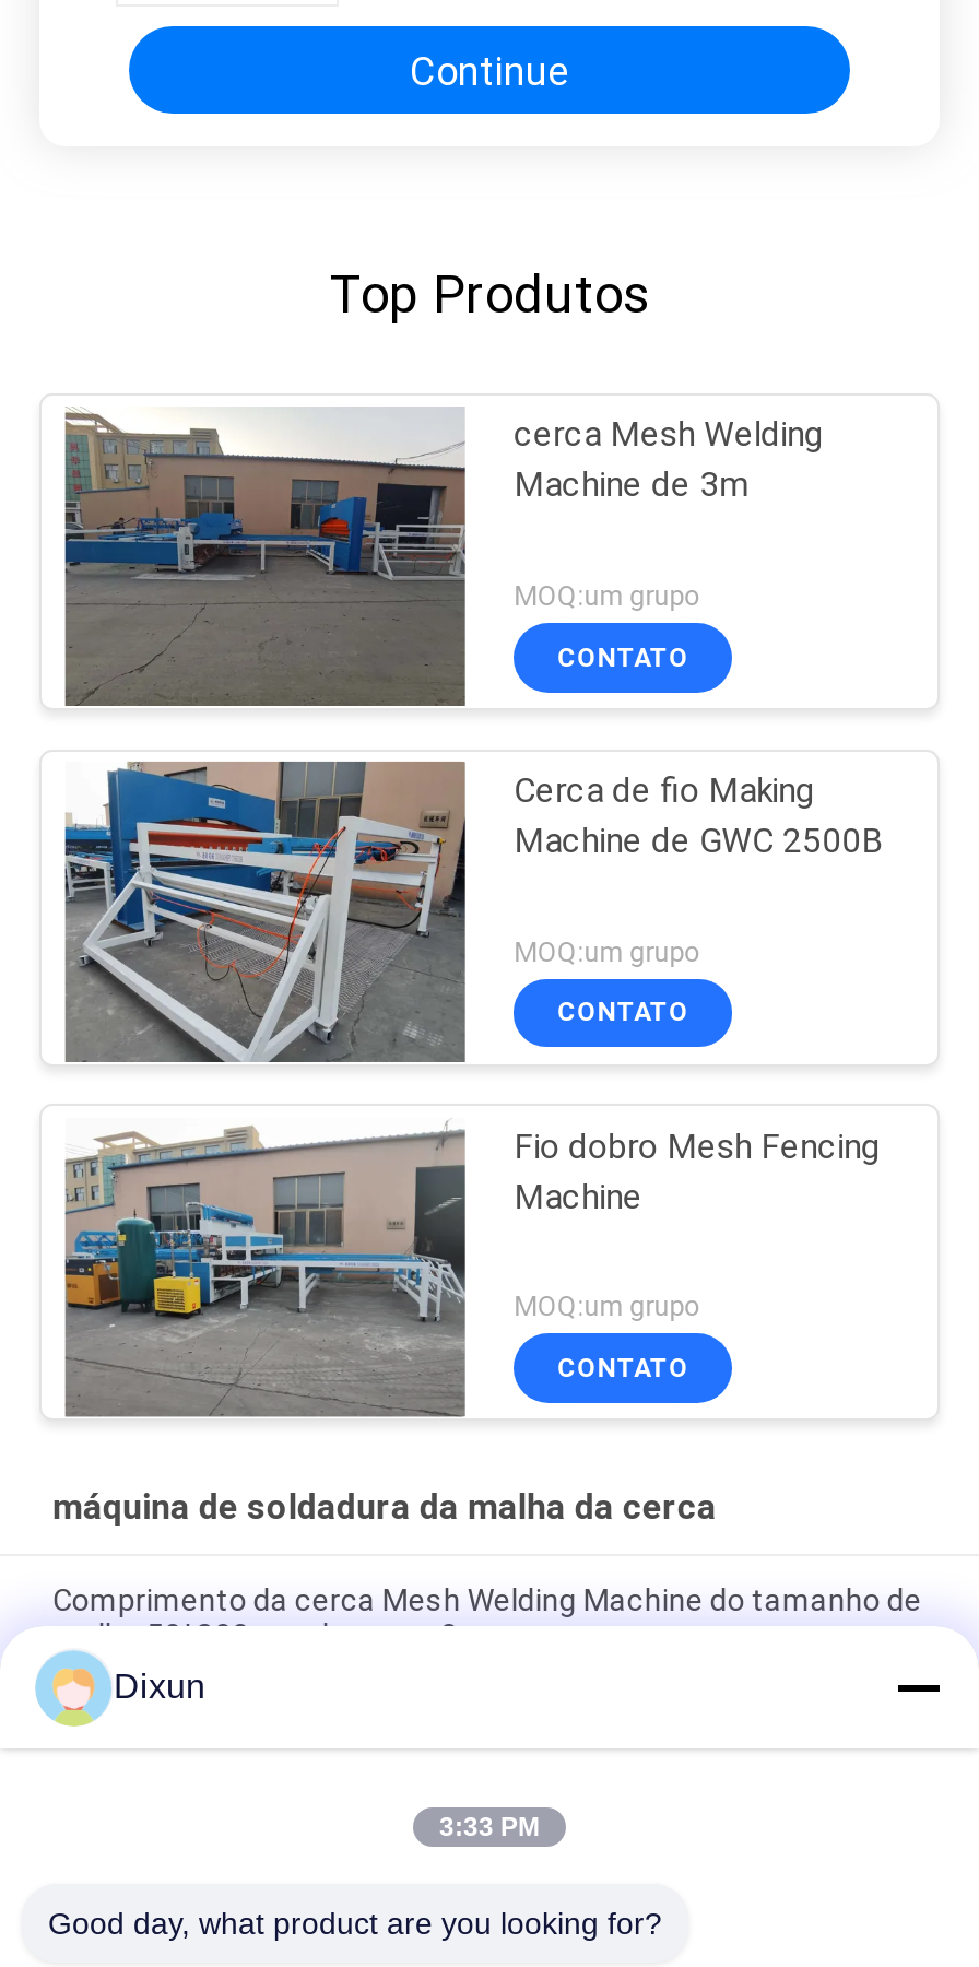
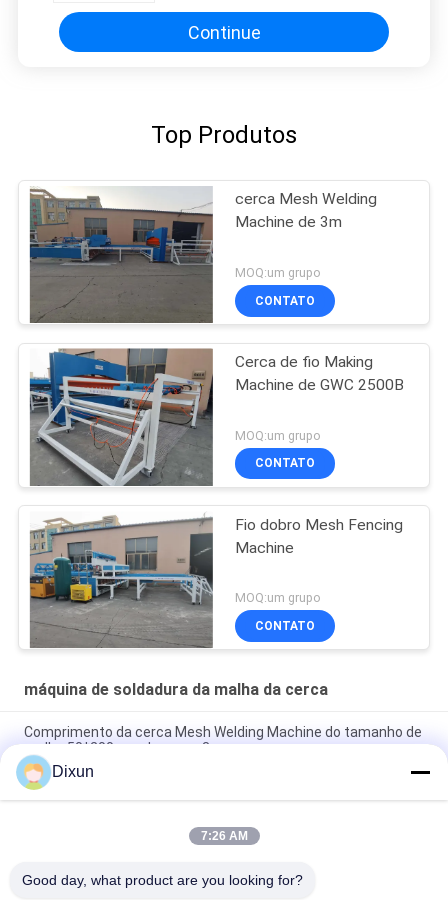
- 3:33 PM
+ 7:26 AM
